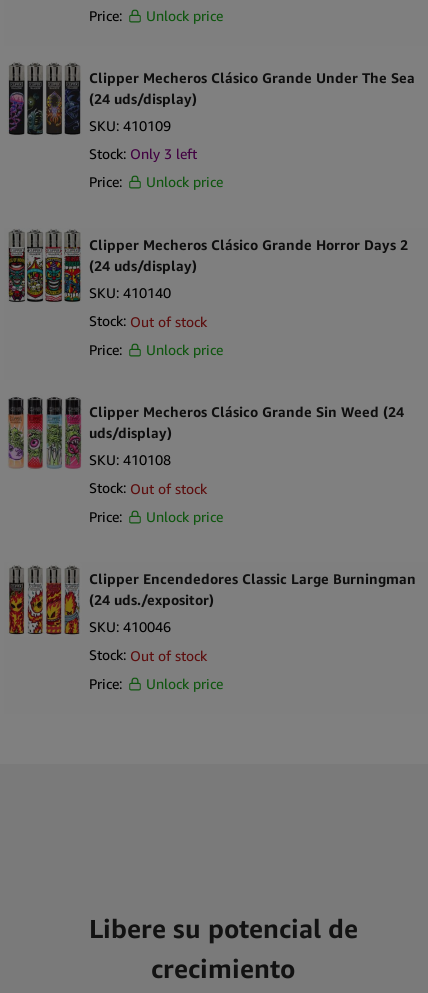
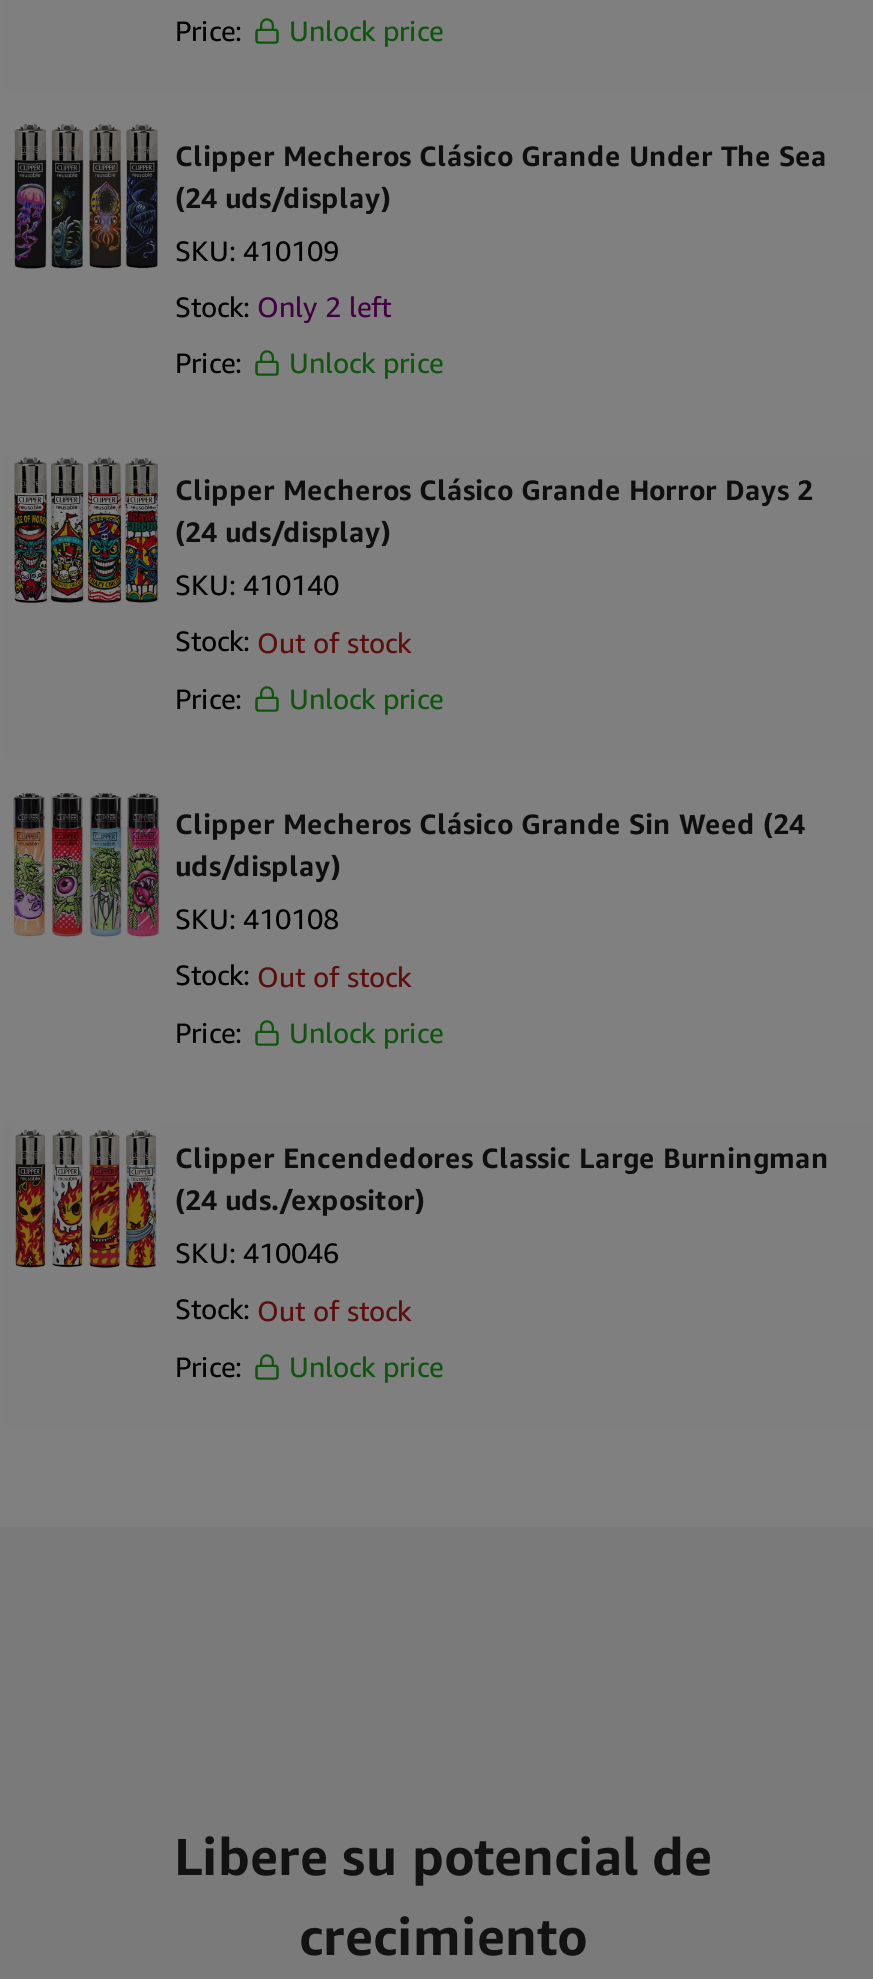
- Stock: Only 3 left
+ Stock: Only 2 left
